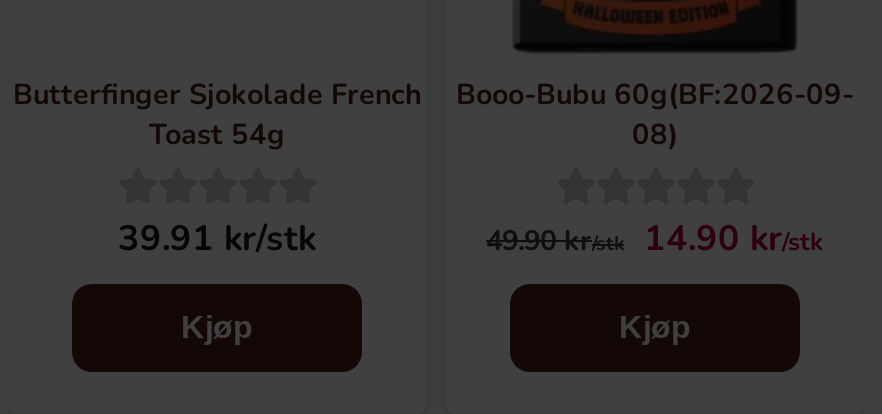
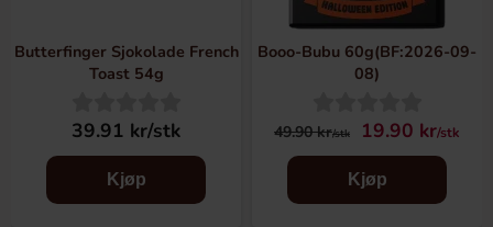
- 49.90 kr/stk 14.90 kr/stk
+ 49.90 kr/stk 19.90 kr/stk
